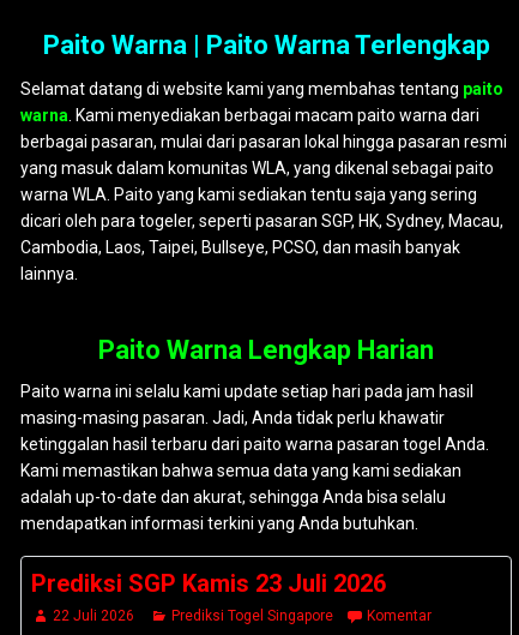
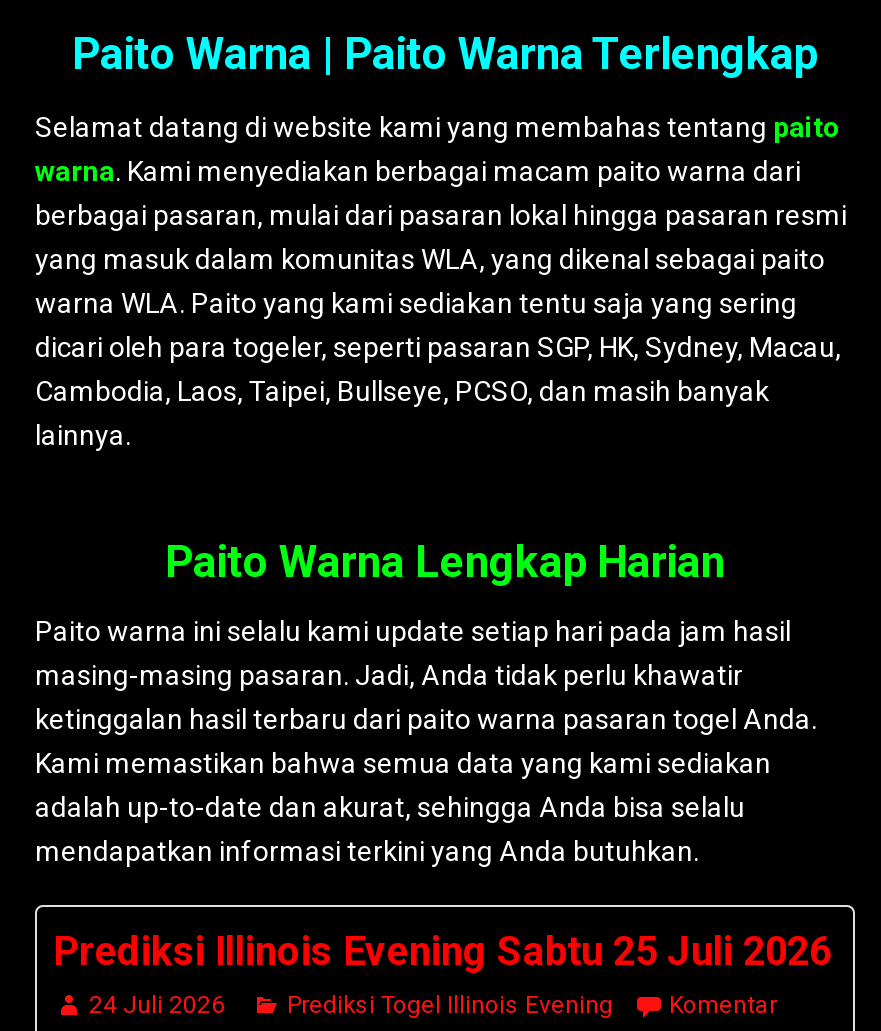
- Prediksi SGP Kamis 23 Juli 2026
- 22 Juli 2026
- Prediksi Togel Singapore
+ Prediksi Illinois Evening Sabtu 25 Juli 2026
+ 24 Juli 2026
+ Prediksi Togel Illinois Evening
